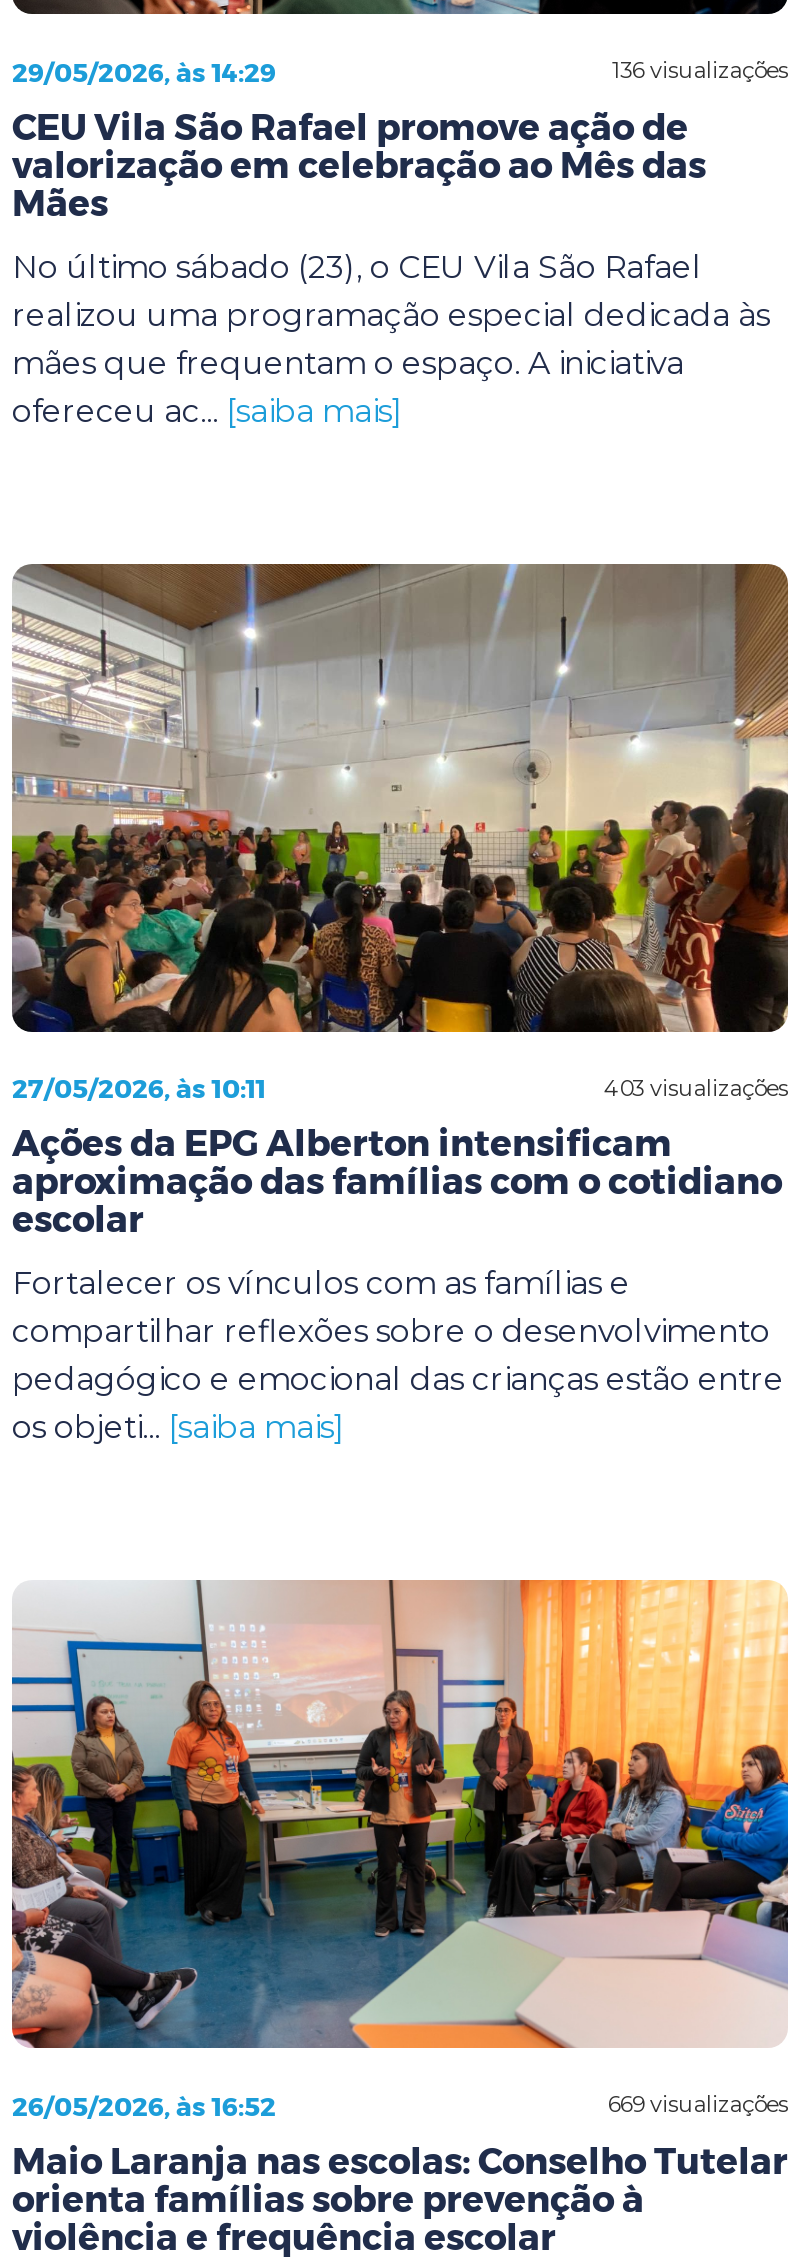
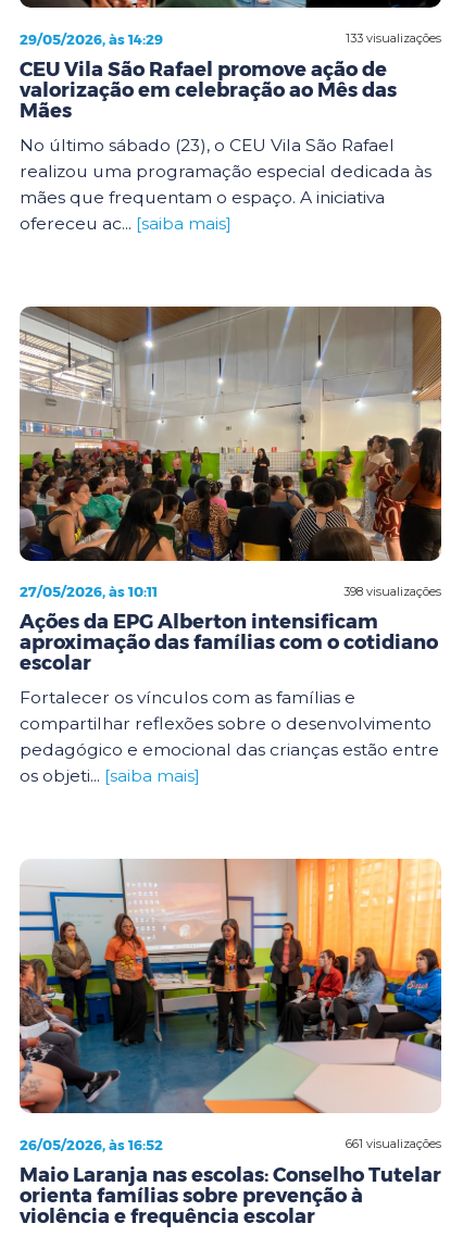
- 136 visualizações
+ 133 visualizações

- 403 visualizações
+ 398 visualizações

- 669 visualizações
+ 661 visualizações
